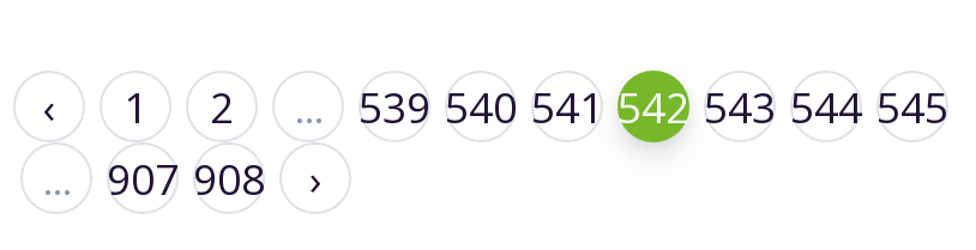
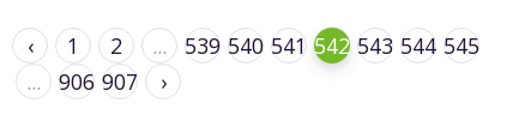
- 907 908
+ 906 907
